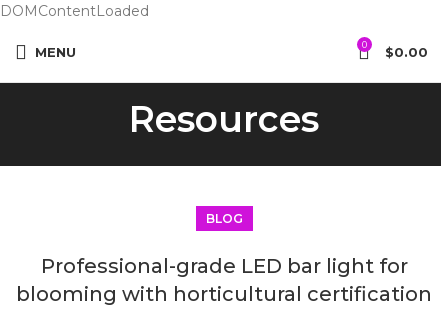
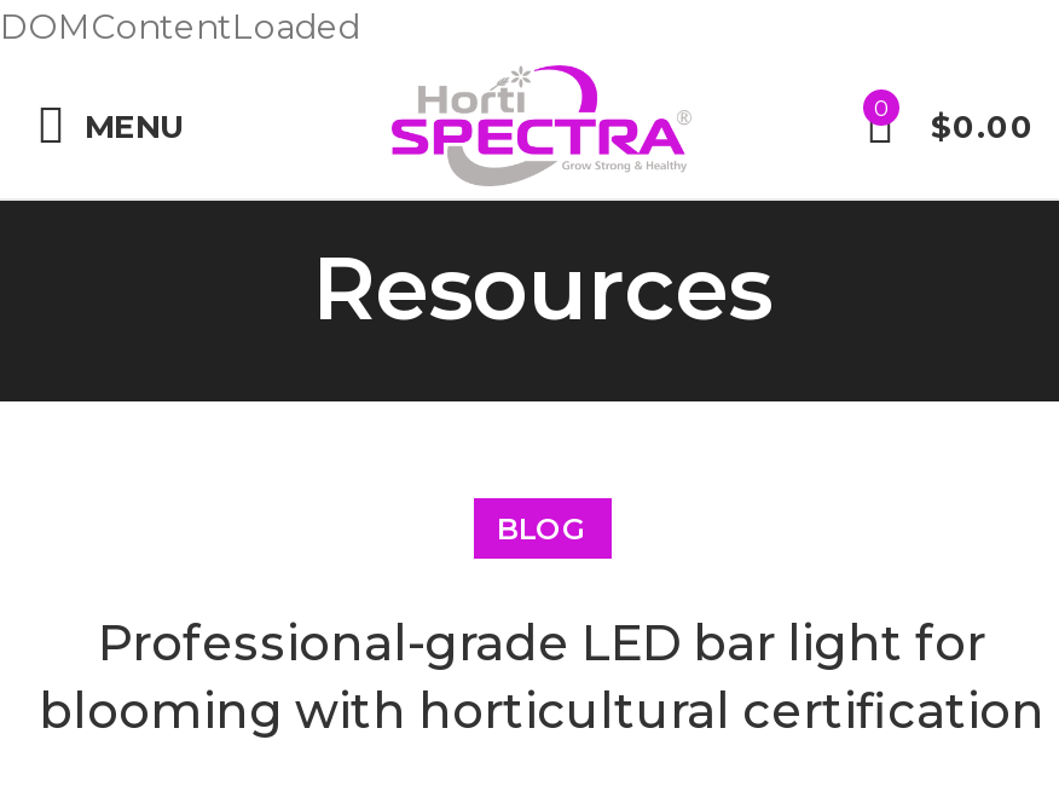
+ [image]
